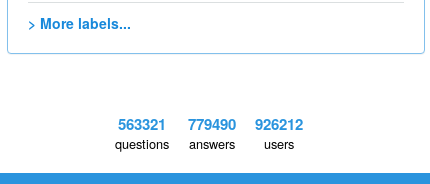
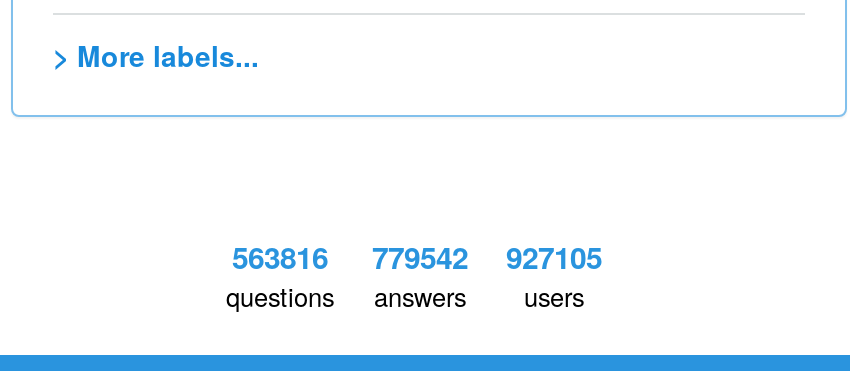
- 563321
+ 563816

- 779490
+ 779542

- 926212
+ 927105
